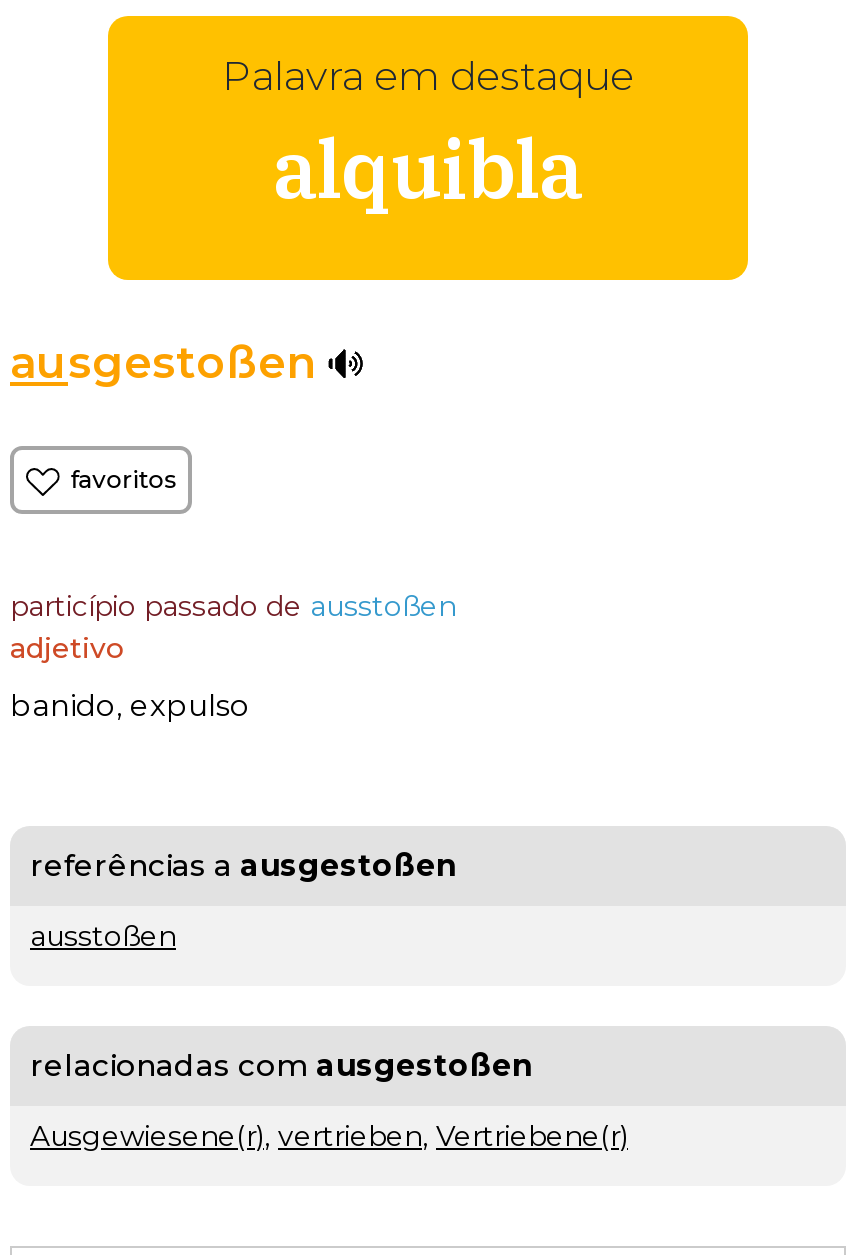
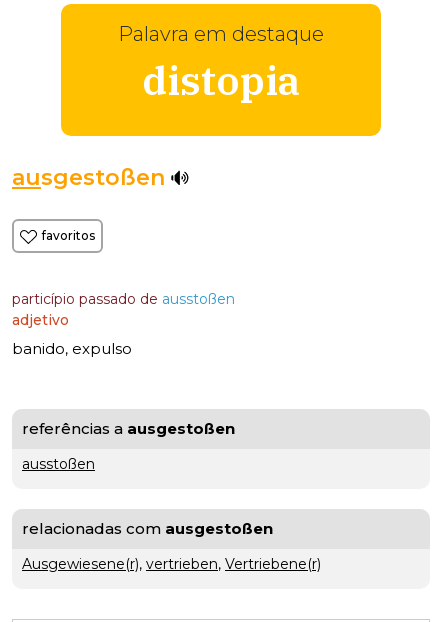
- alquibla
+ distopia
